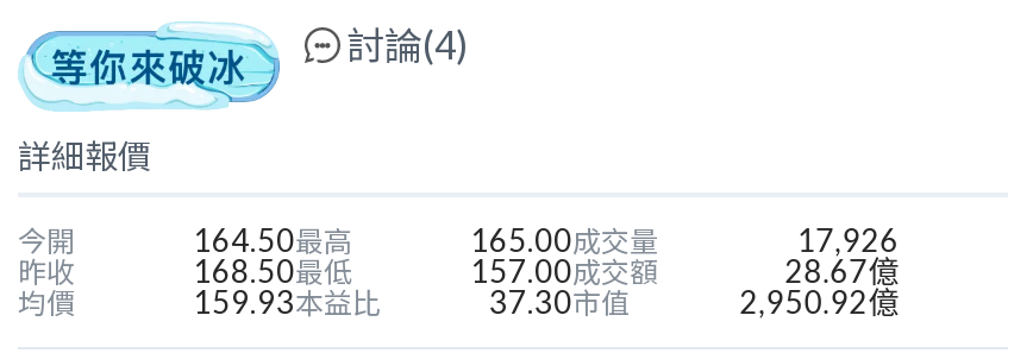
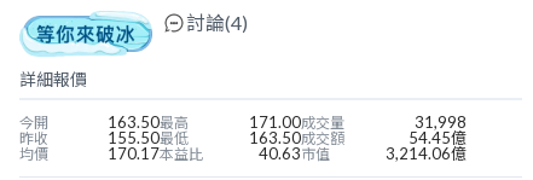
- 164.50最高
+ 163.50最高

- 165.00成交量
+ 171.00成交量

- 17,926
+ 31,998

- 168.50最低
+ 155.50最低

- 157.00成交額
+ 163.50成交額

- 28.67億
+ 54.45億

- 159.93本益比
+ 170.17本益比

- 37.30市值
+ 40.63市值

- 2,950.92億
+ 3,214.06億
